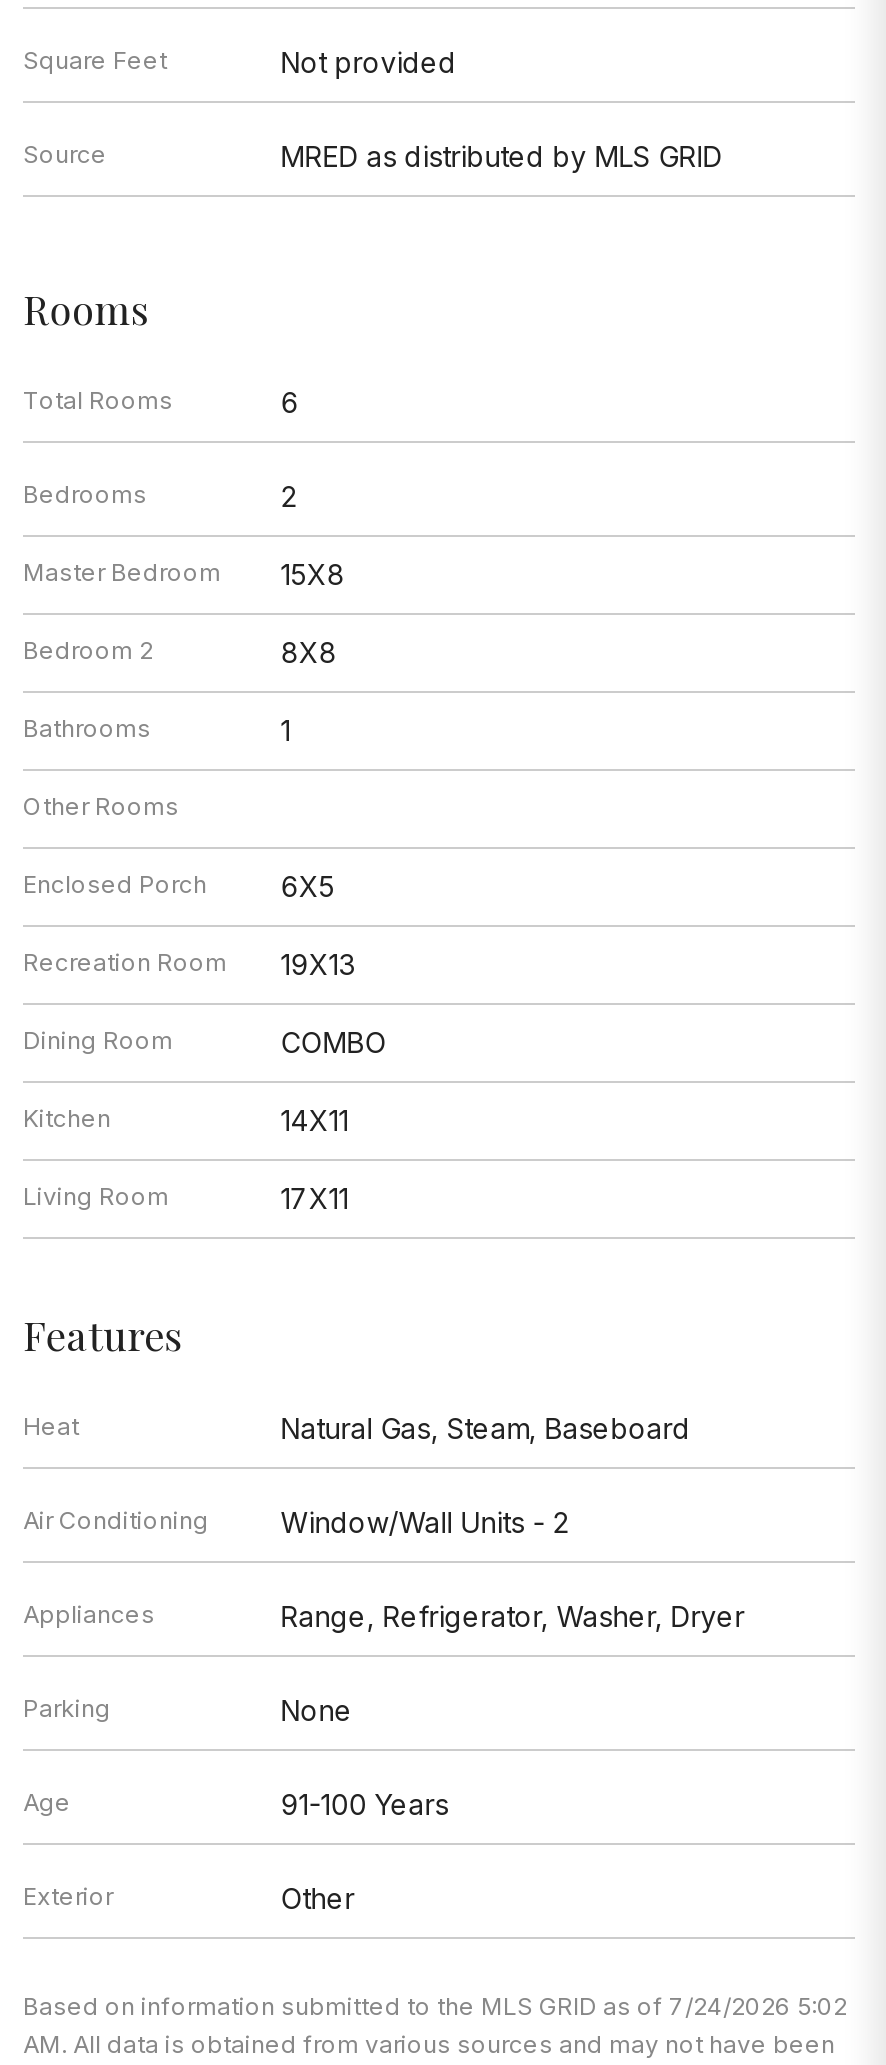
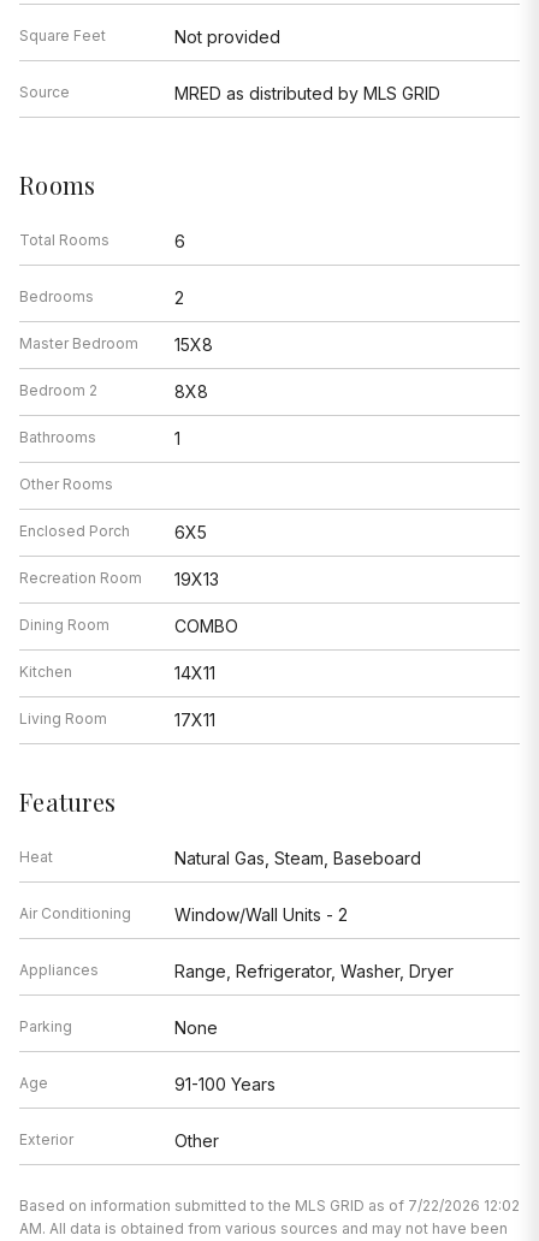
- Based on information submitted to the MLS GRID as of 7/24/2026 5:02
+ Based on information submitted to the MLS GRID as of 7/22/2026 12:02
